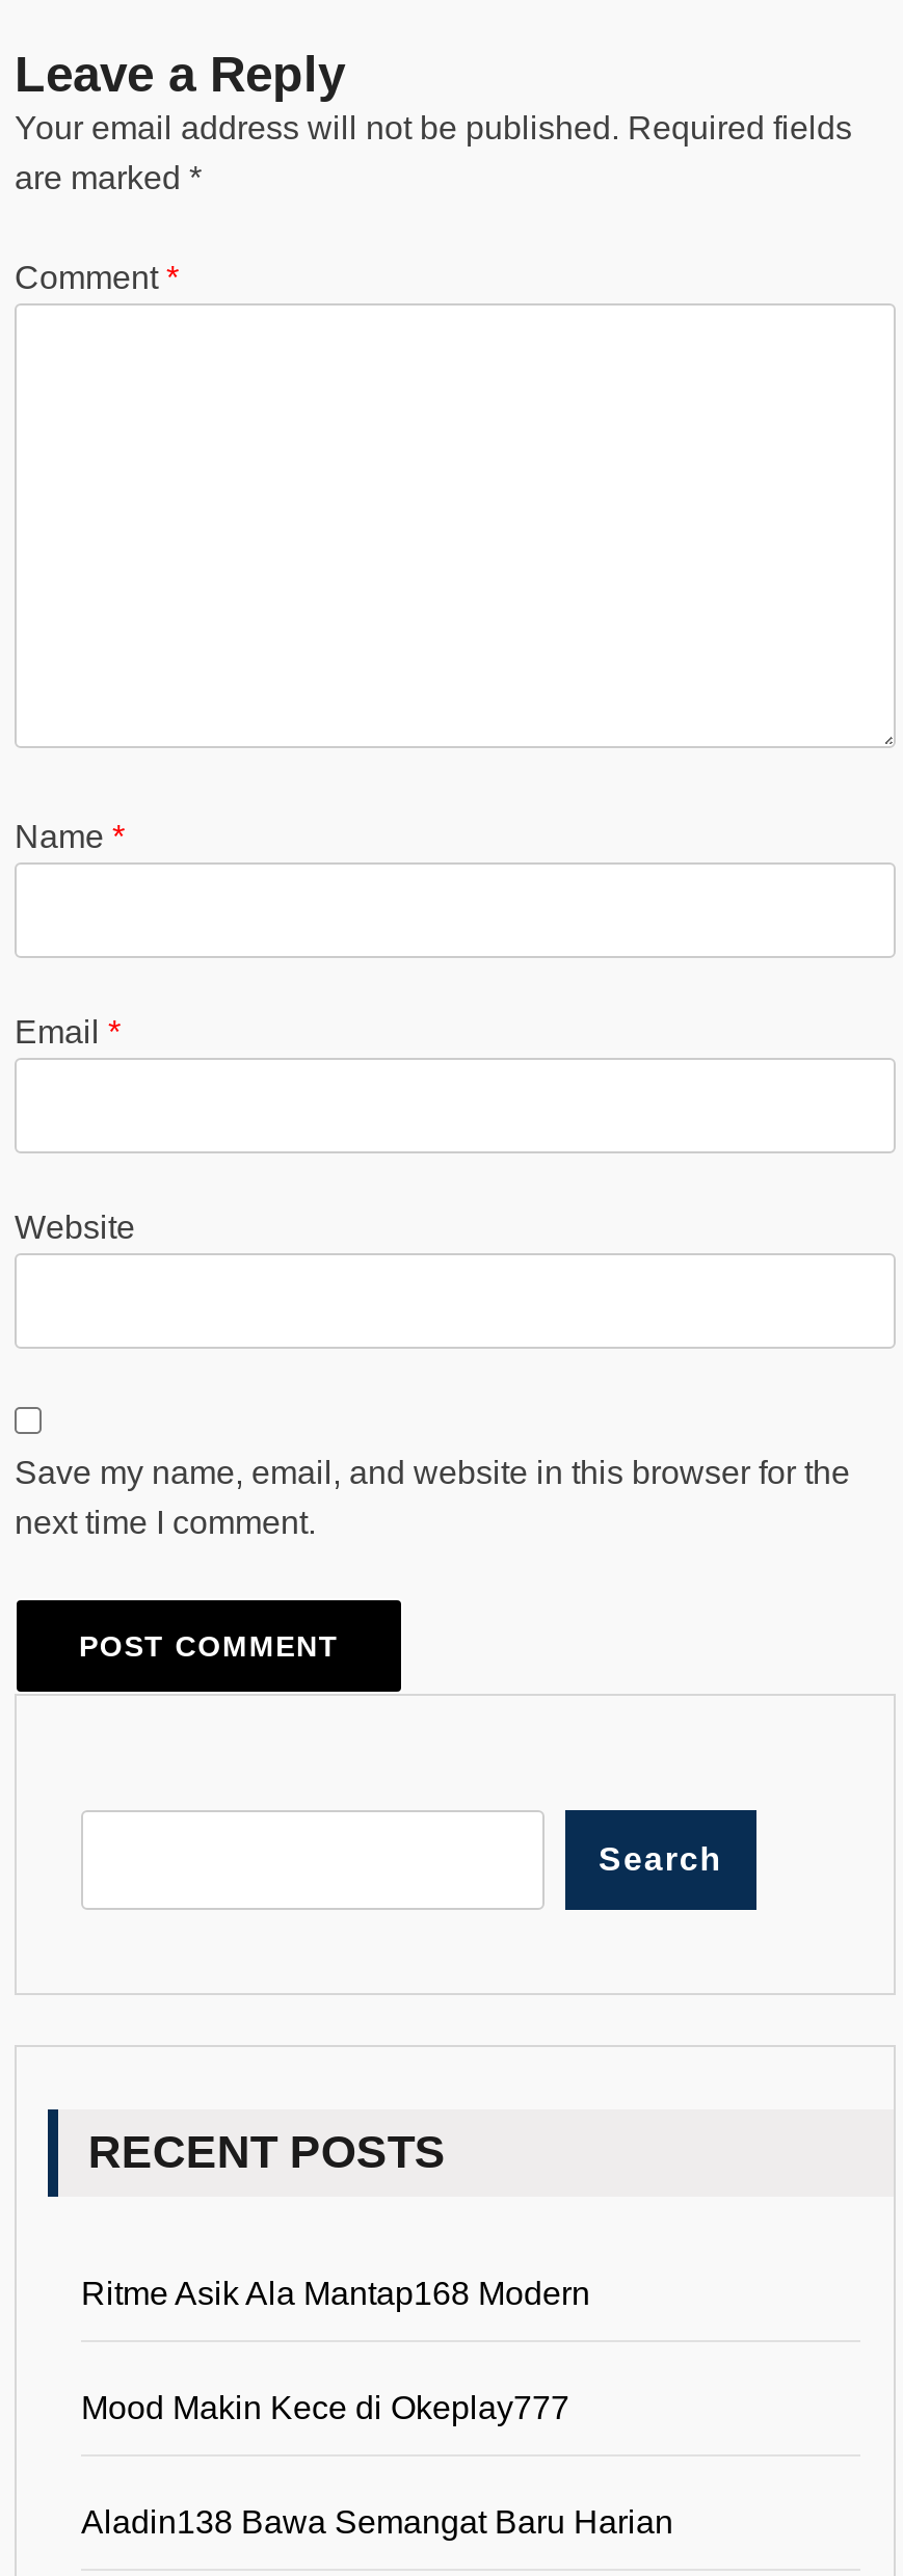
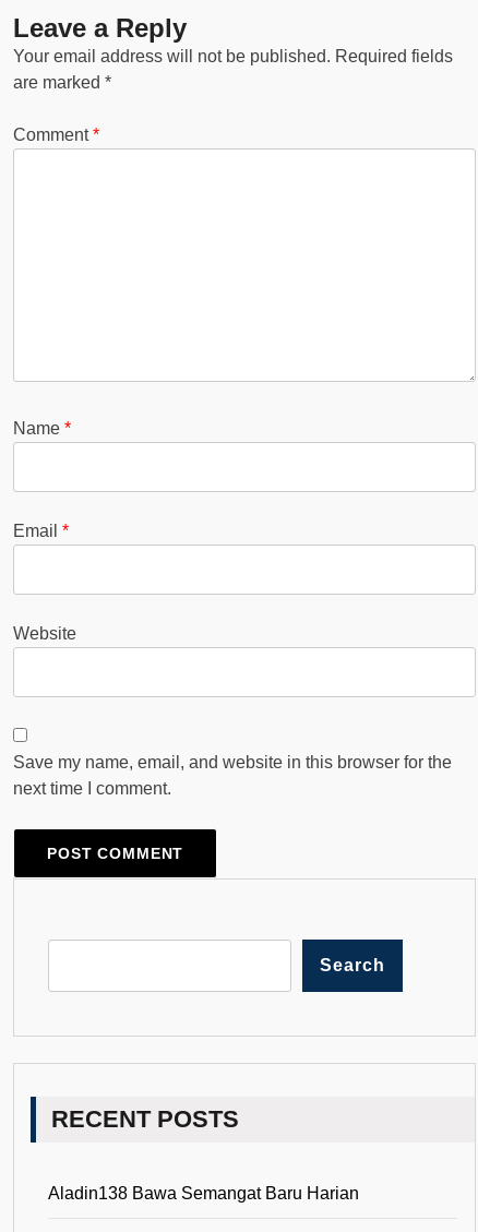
- Ritme Asik Ala Mantap168 Modern
- Mood Makin Kece di Okeplay777
